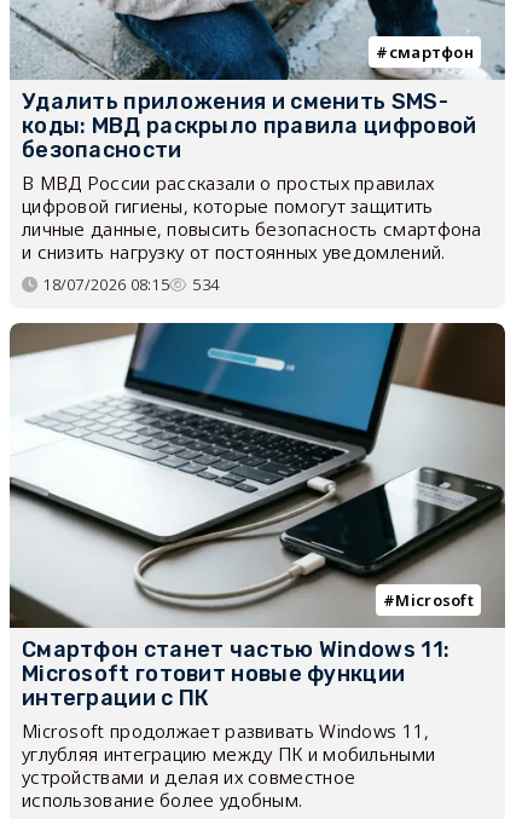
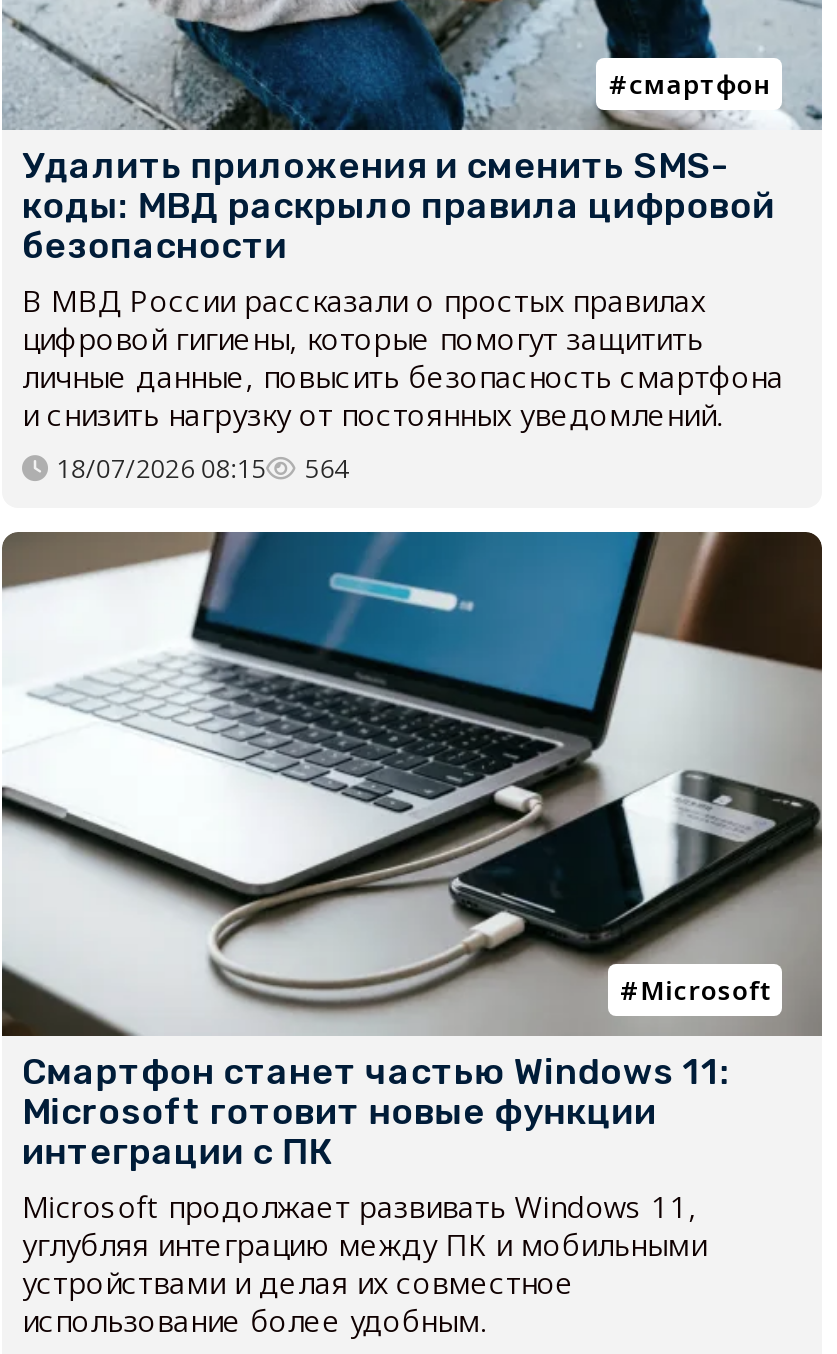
- 18/07/2026 08:15 534
+ 18/07/2026 08:15 564
